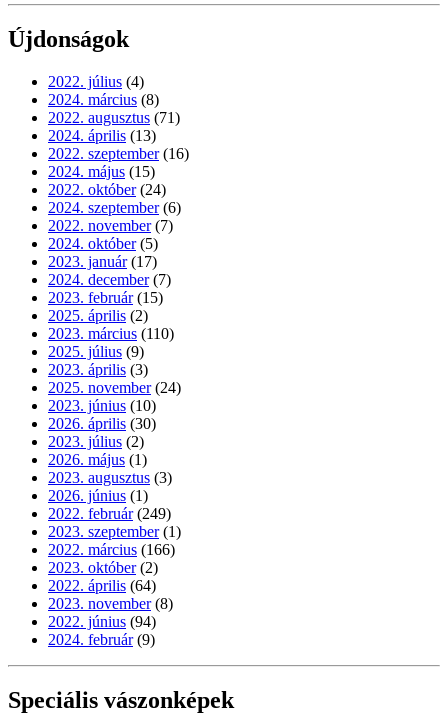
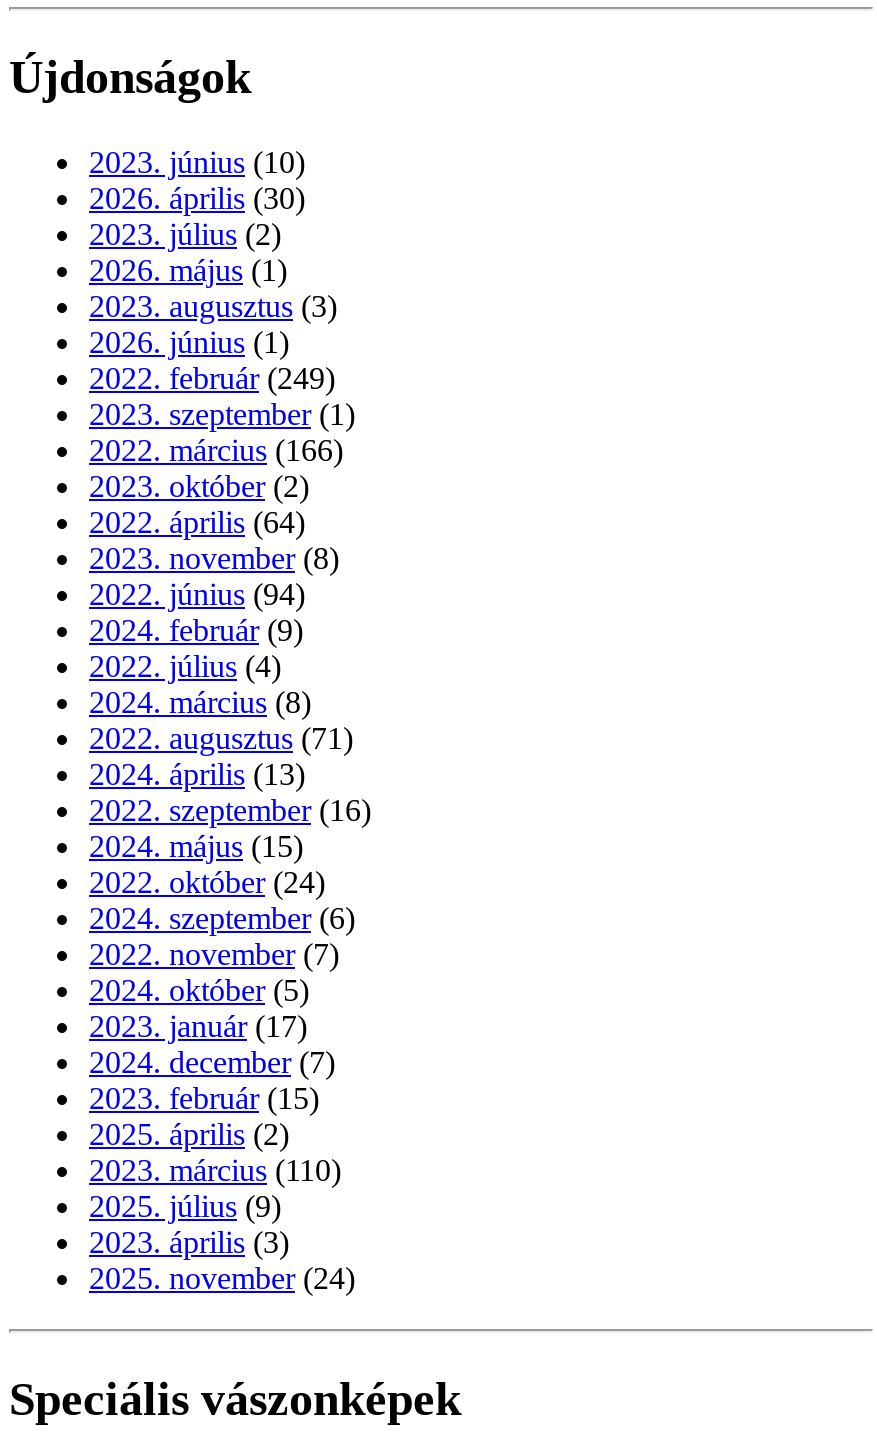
moved down: 2022. július (4) | 2024. március (8) | 2022. augusztus (71) | ... | 2023. április (3) | 2025. november (24)

moved up: 2023. június (10) | 2026. április (30) | 2023. július (2) | ... | 2022. június (94) | 2024. február (9)
